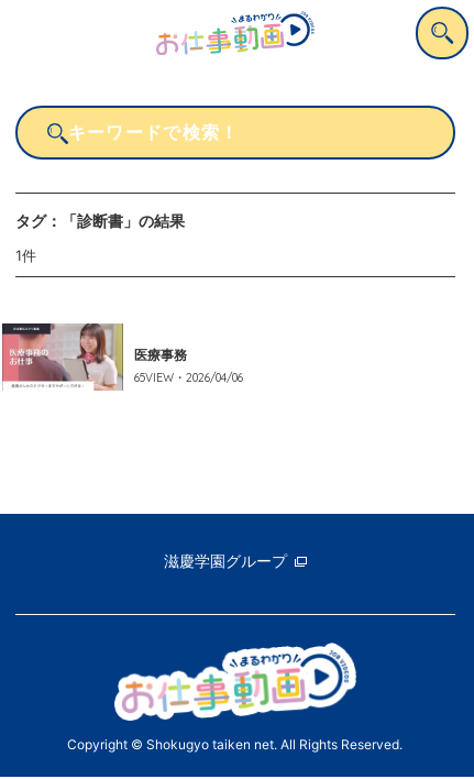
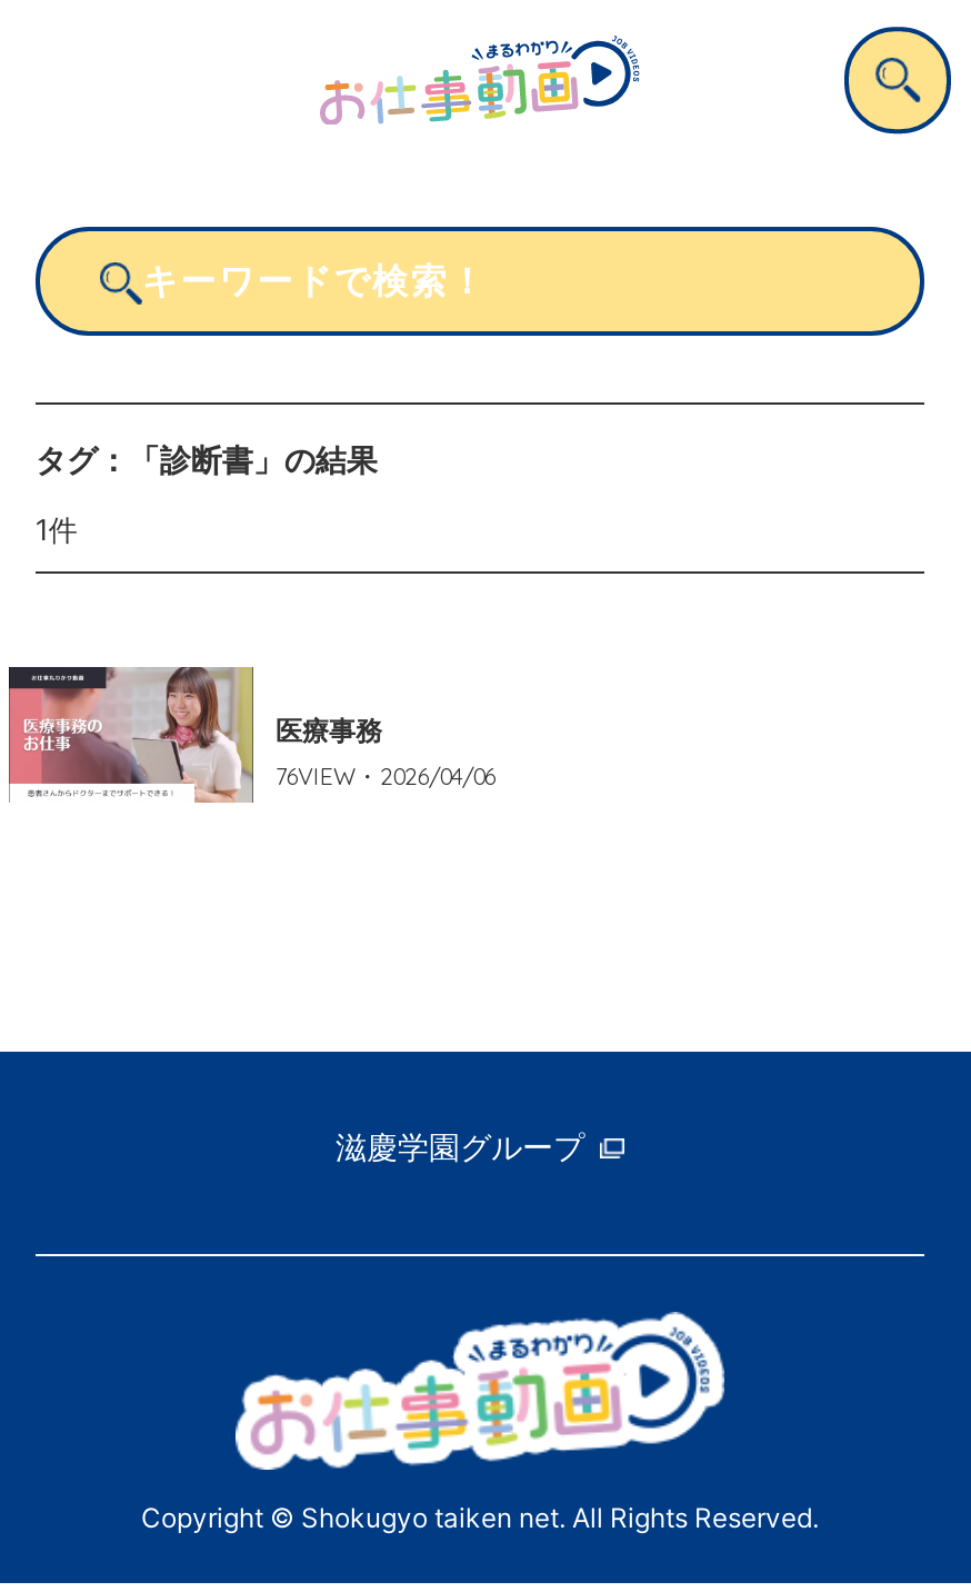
- 65VIEW・2026/04/06
+ 76VIEW・2026/04/06
